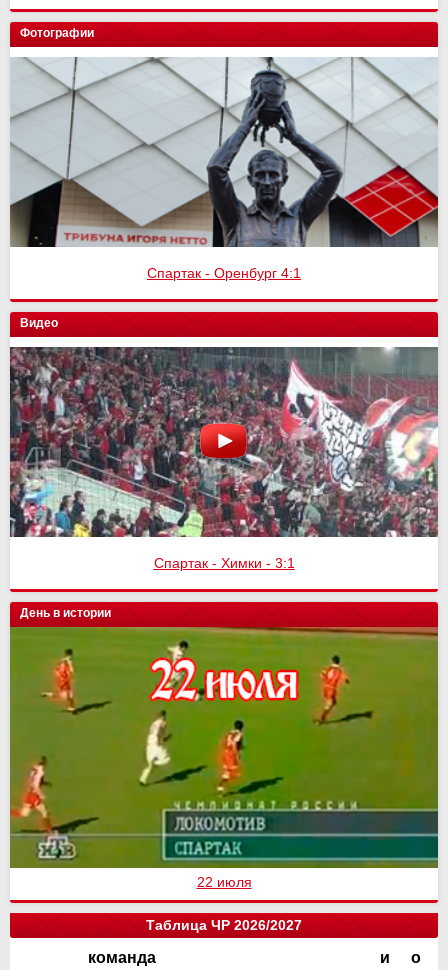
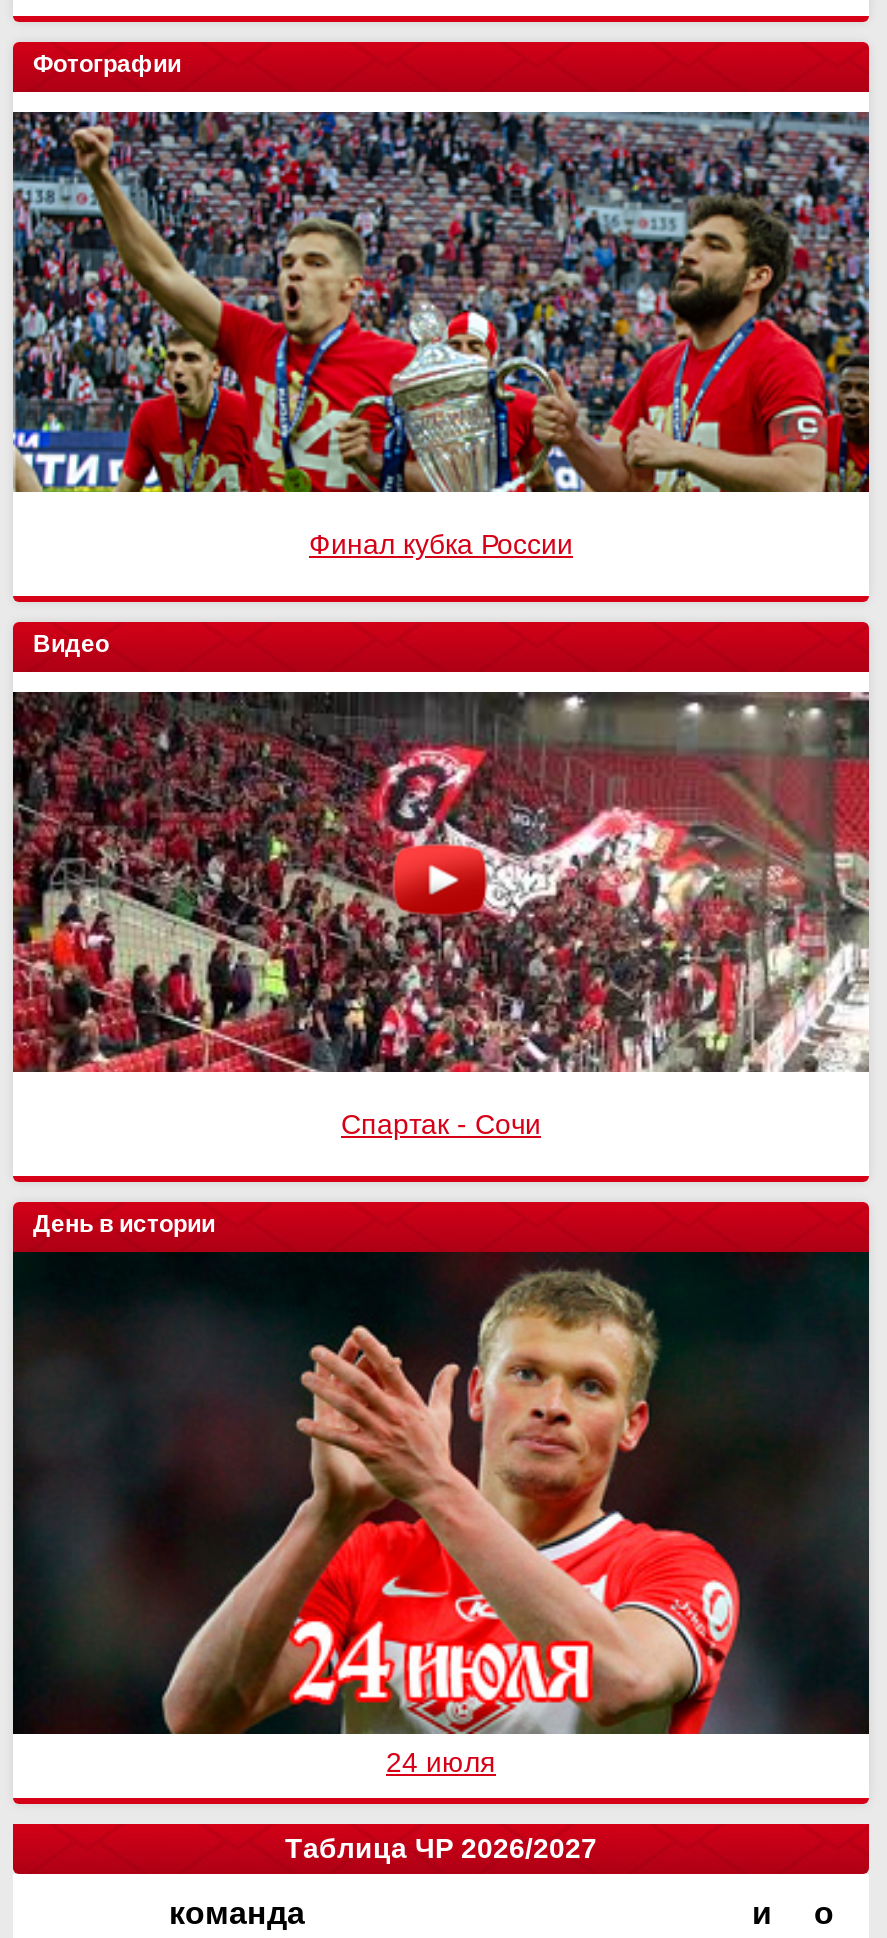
- [image]
- Спартак - Оренбург 4:1
+ [image]
+ Финал кубка России

- [image]
- Спартак - Химки - 3:1
+ [image]
+ Спартак - Сочи

- [image]
- 22 июля
+ [image]
+ 24 июля
